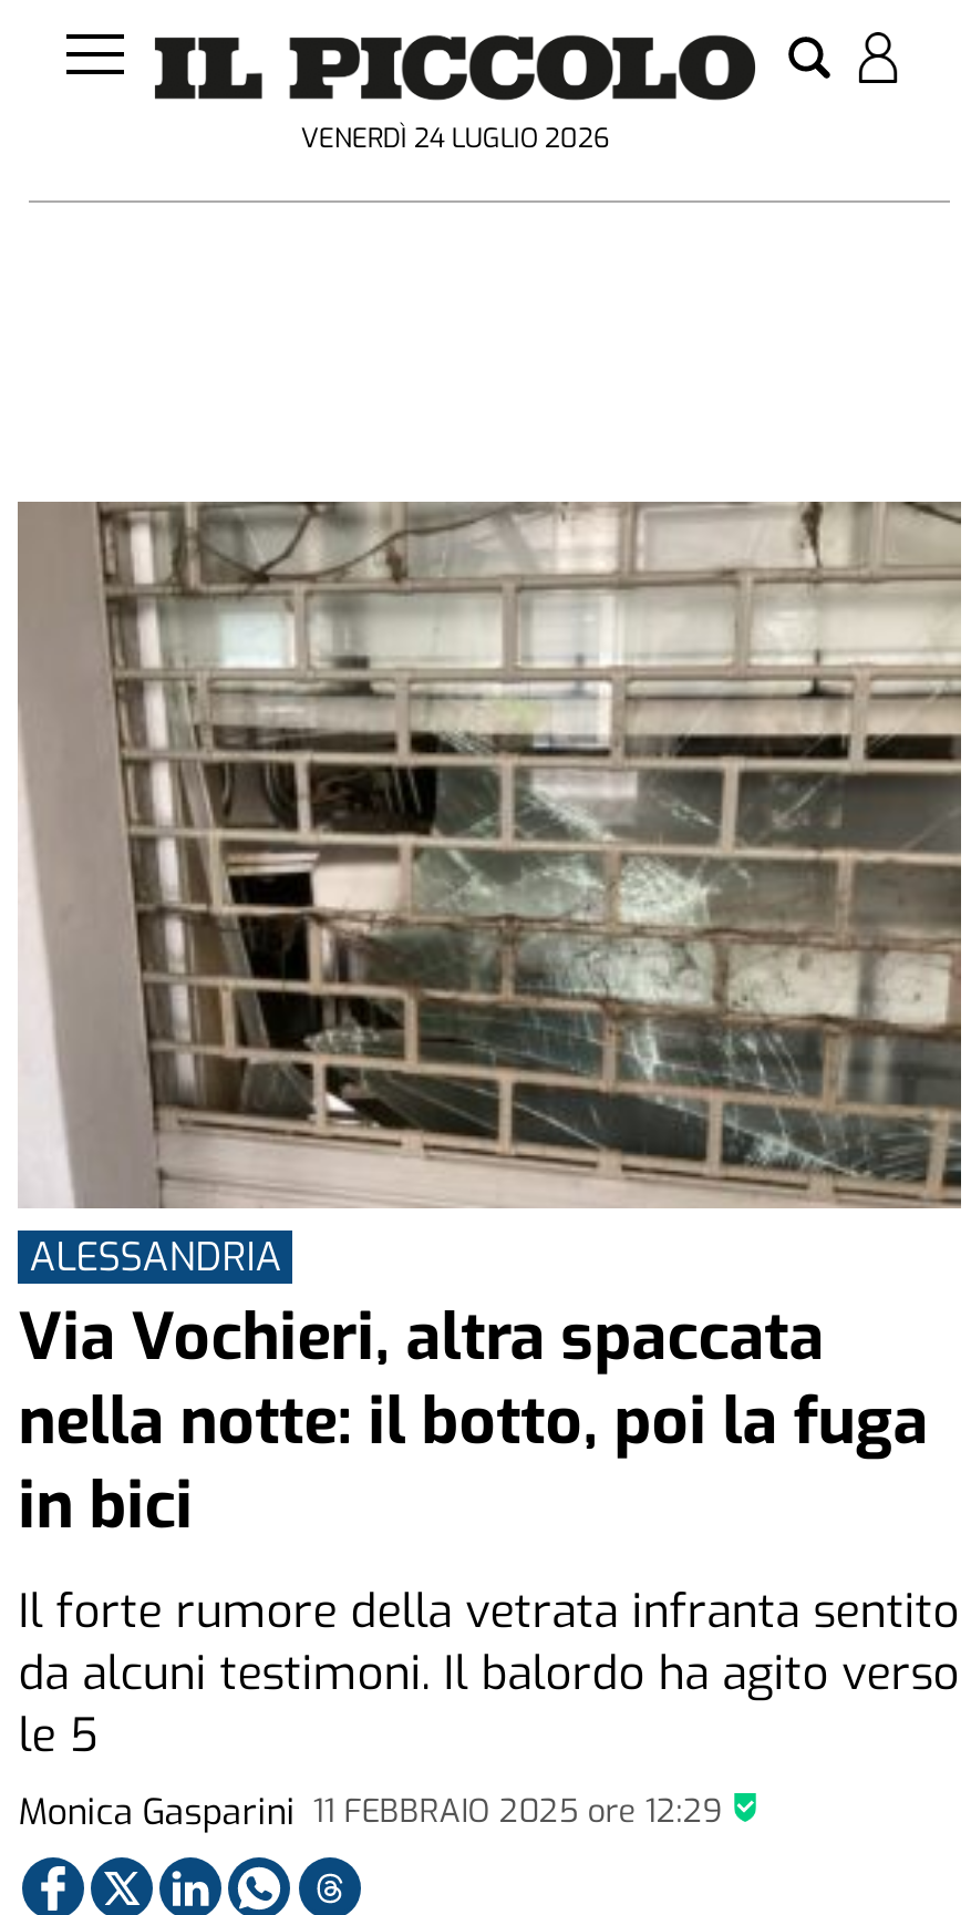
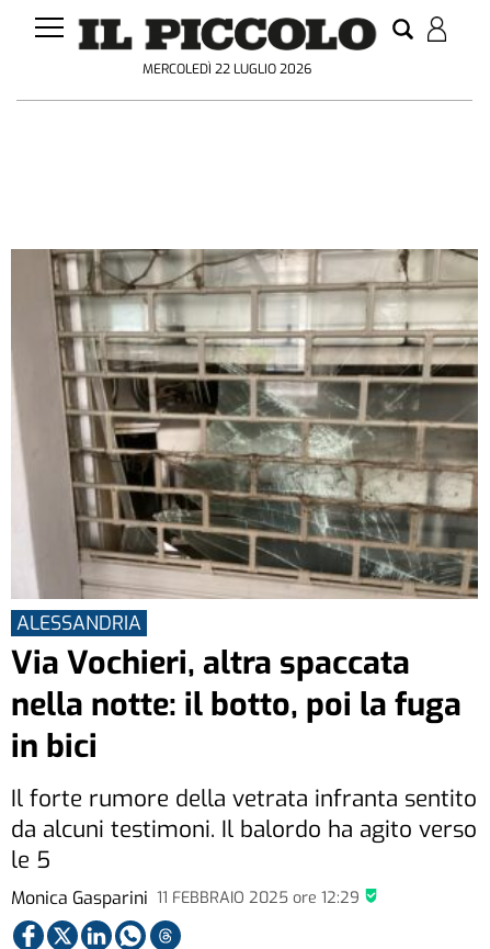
- VENERDÌ 24 LUGLIO 2026
+ MERCOLEDÌ 22 LUGLIO 2026
